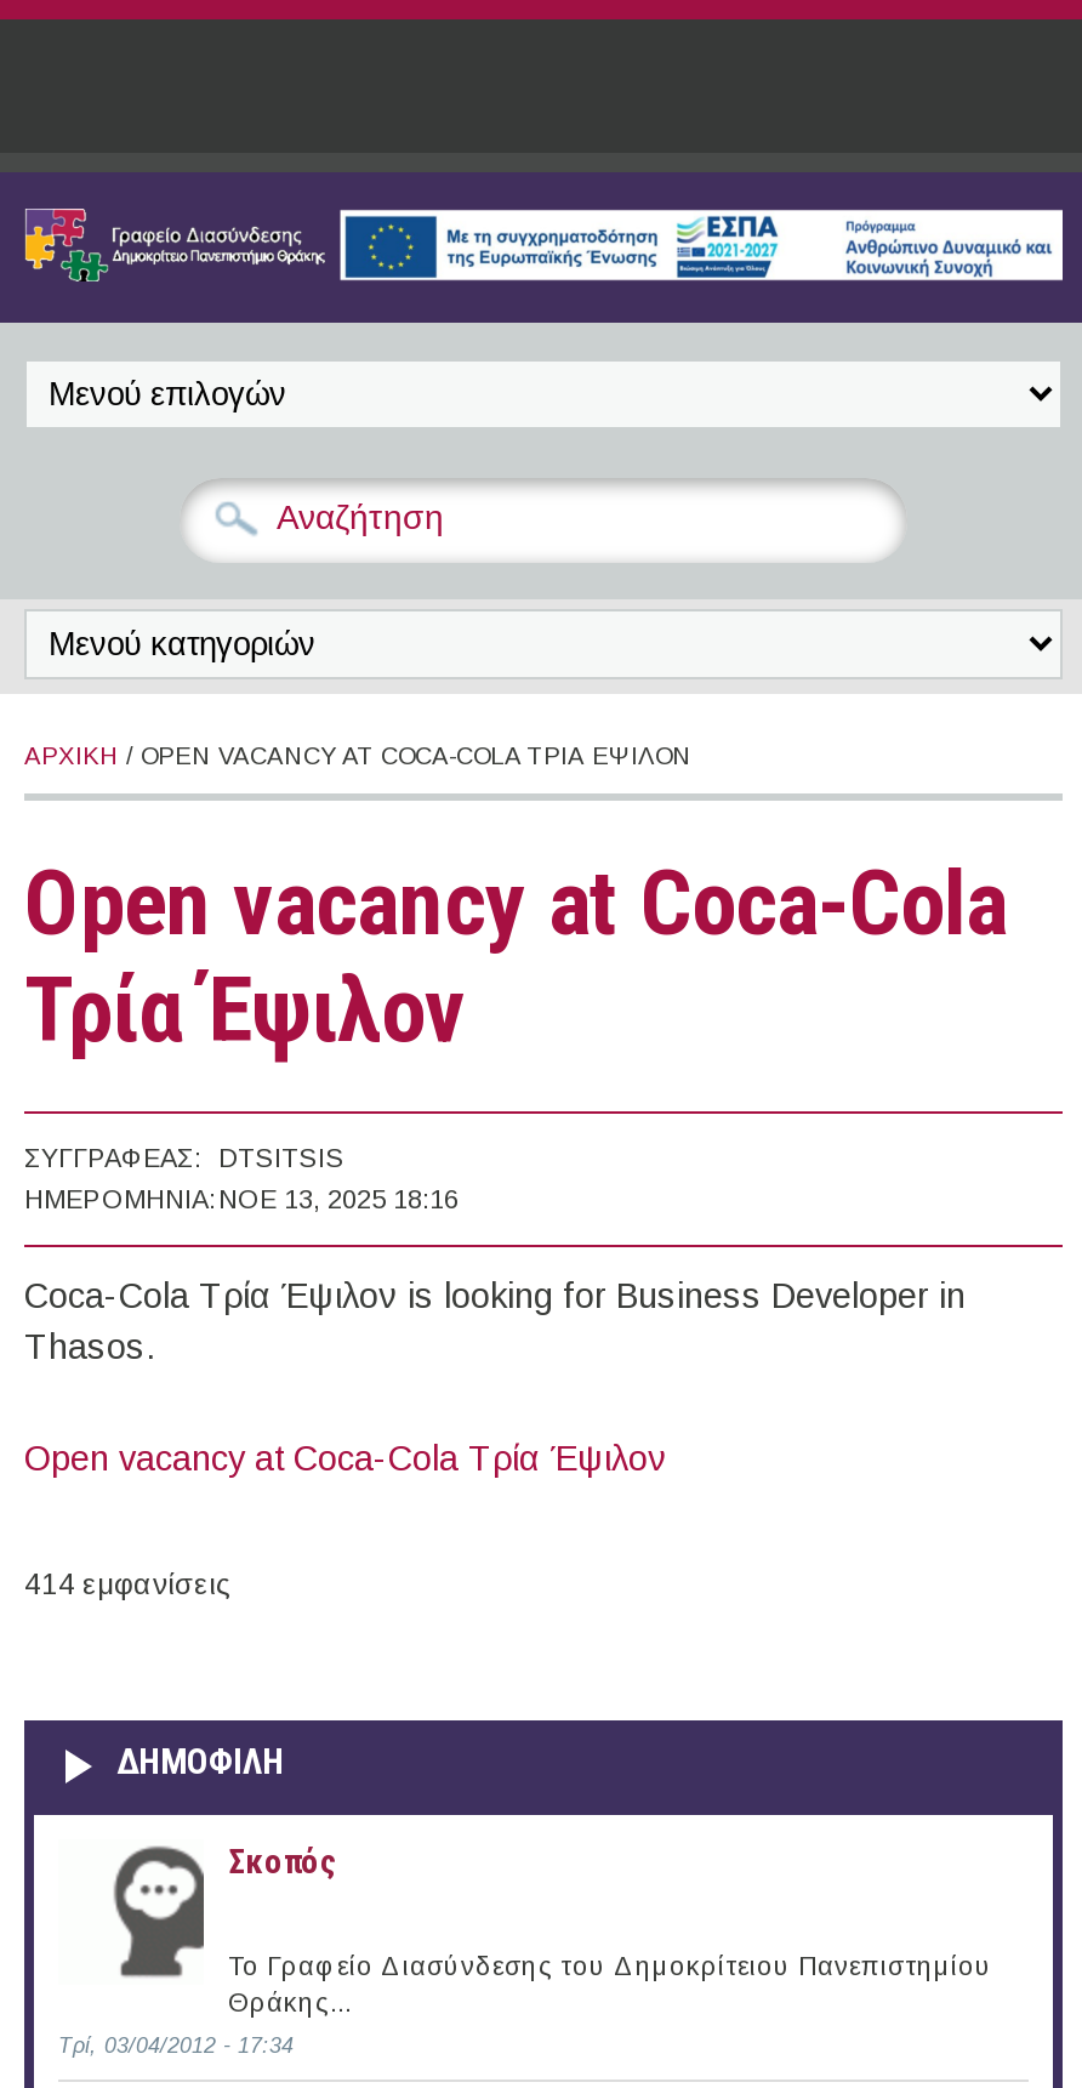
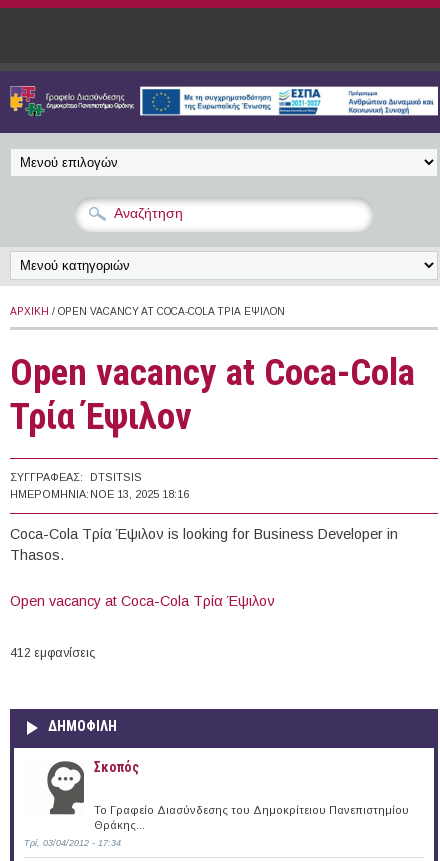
- 414 εμφανίσεις
+ 412 εμφανίσεις
